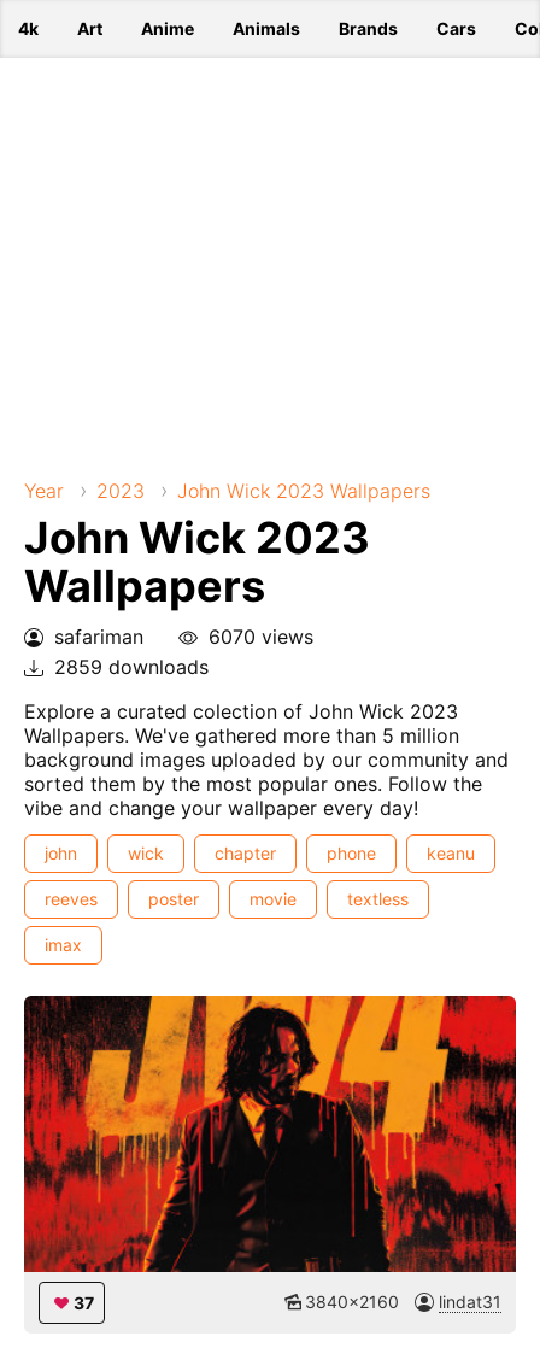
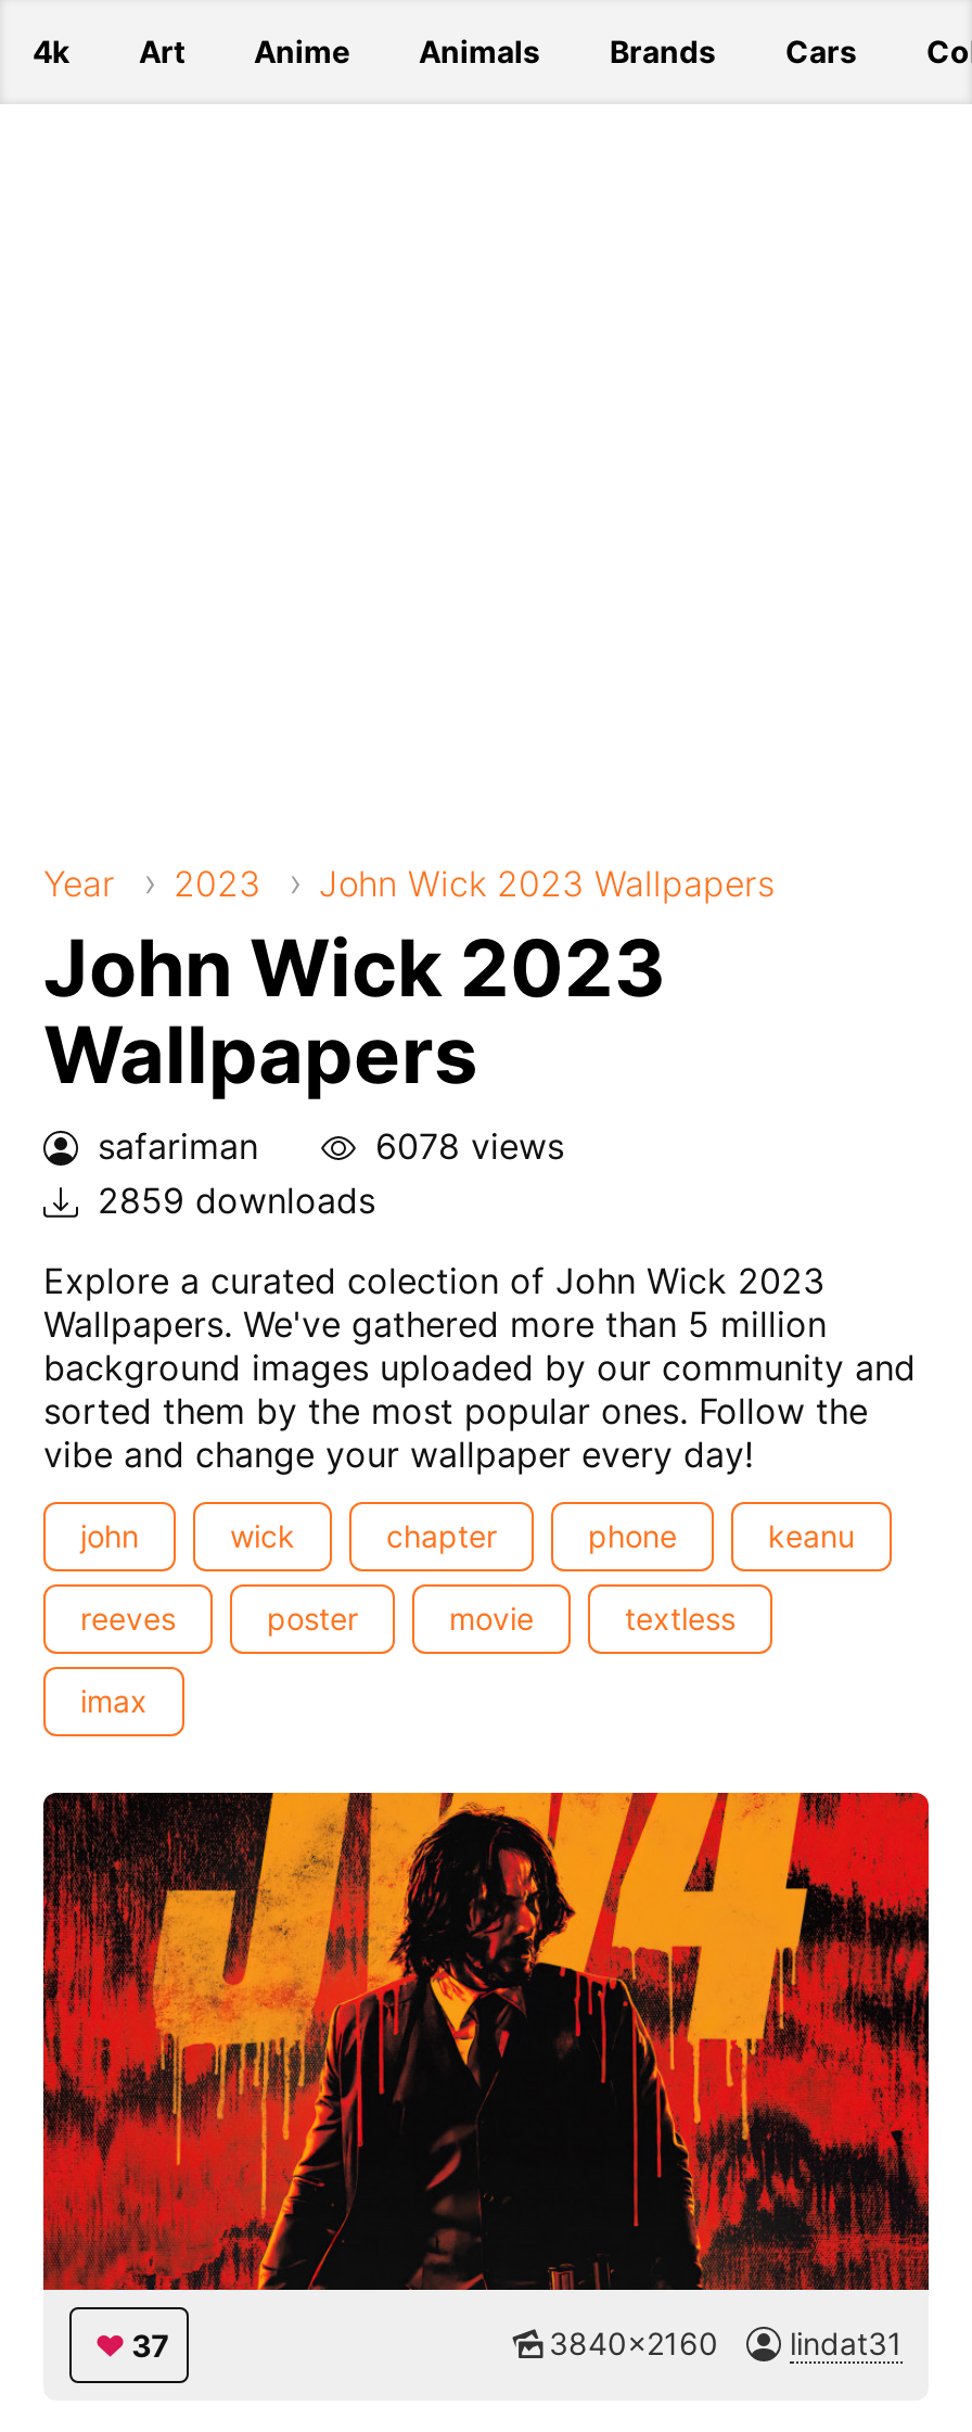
- 6070 views
+ 6078 views
